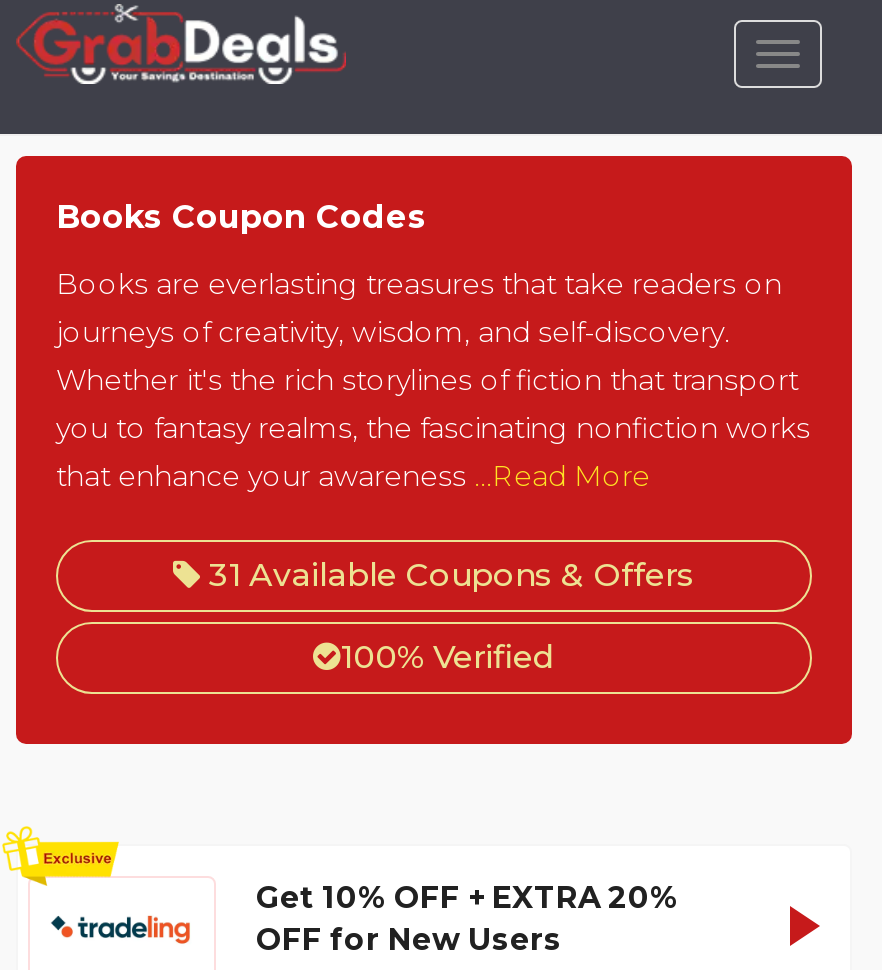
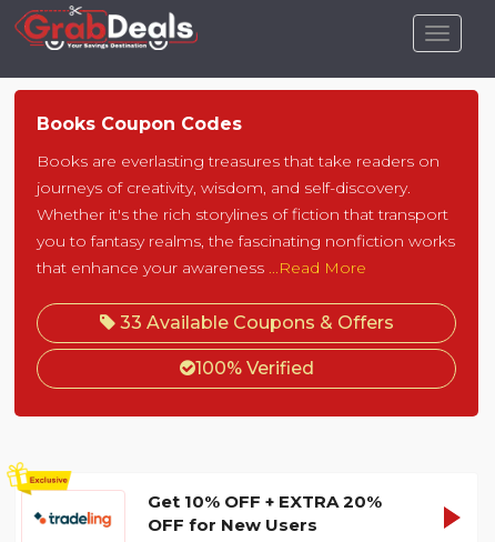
- 31 Available Coupons & Offers
+ 33 Available Coupons & Offers
